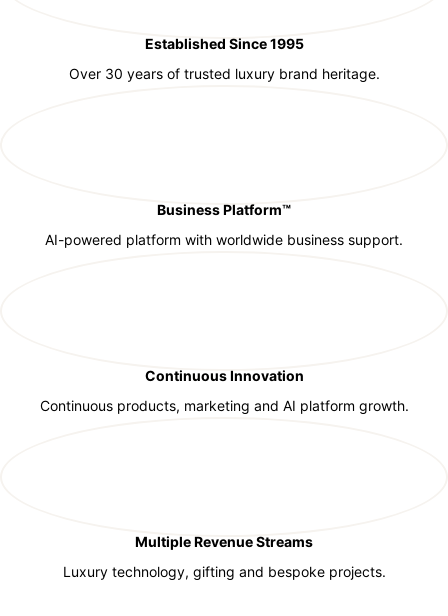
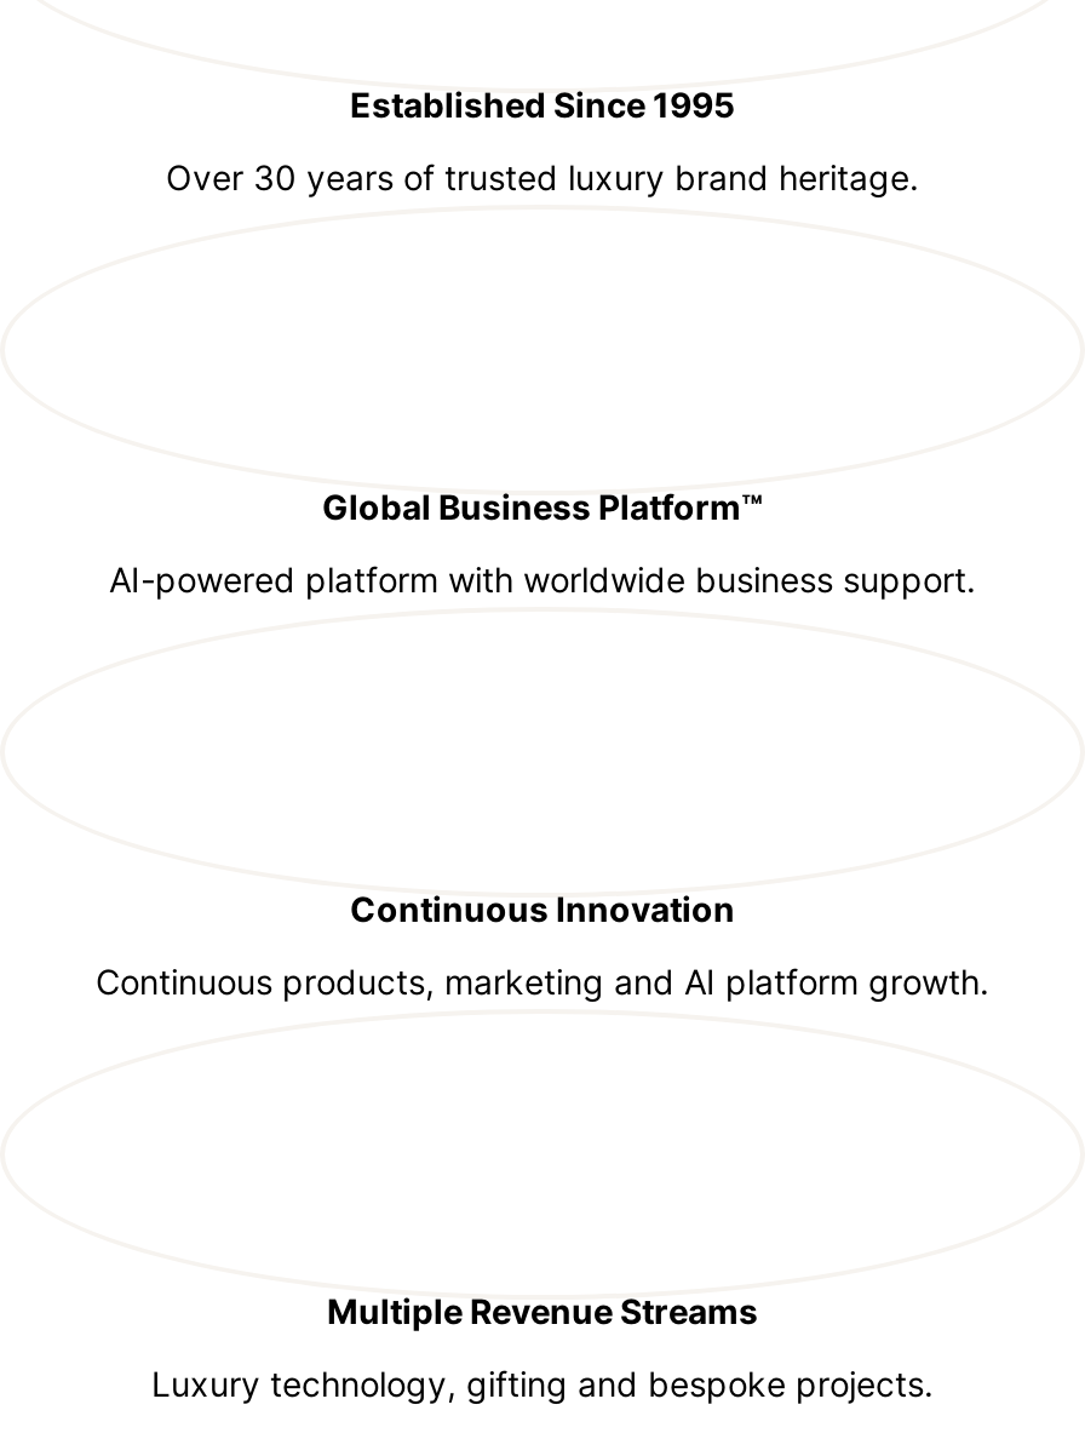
- Business Platform™
+ Global Business Platform™
